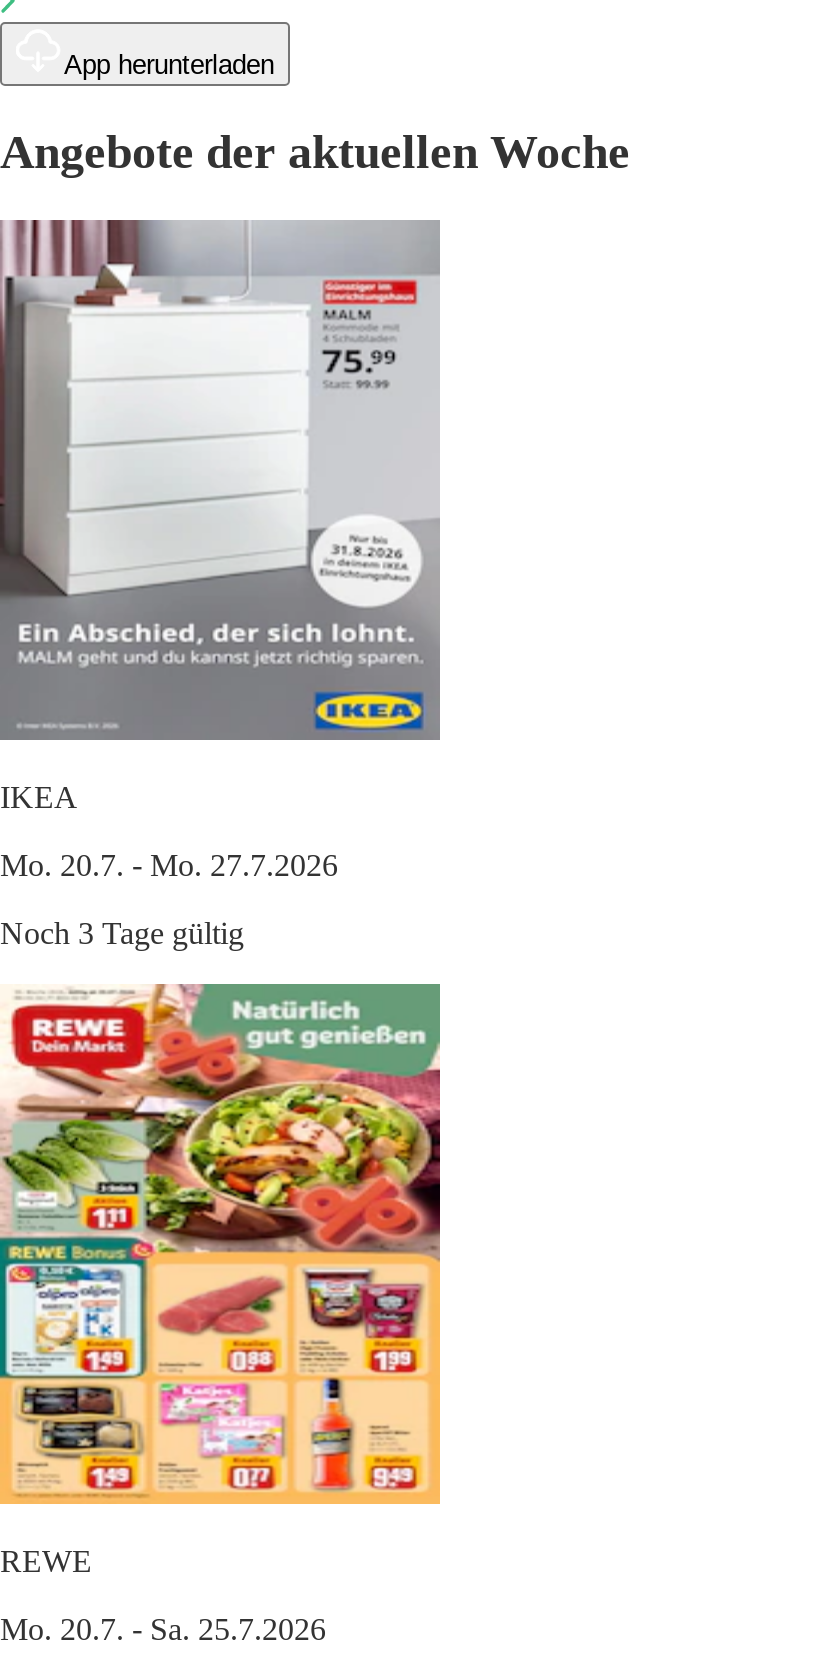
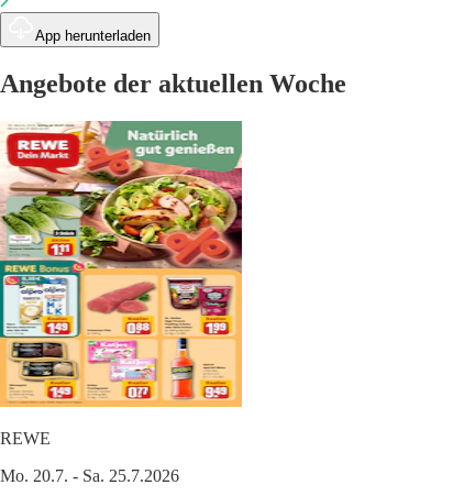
- [image]
- IKEA
- Mo. 20.7. - Mo. 27.7.2026
- Noch 3 Tage gültig
